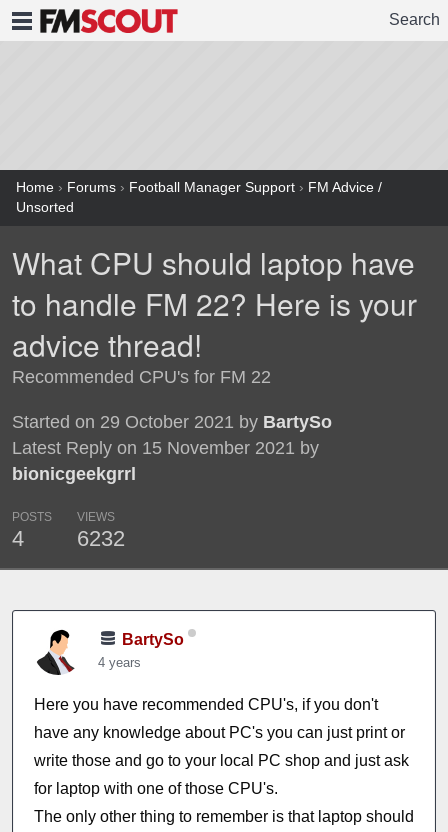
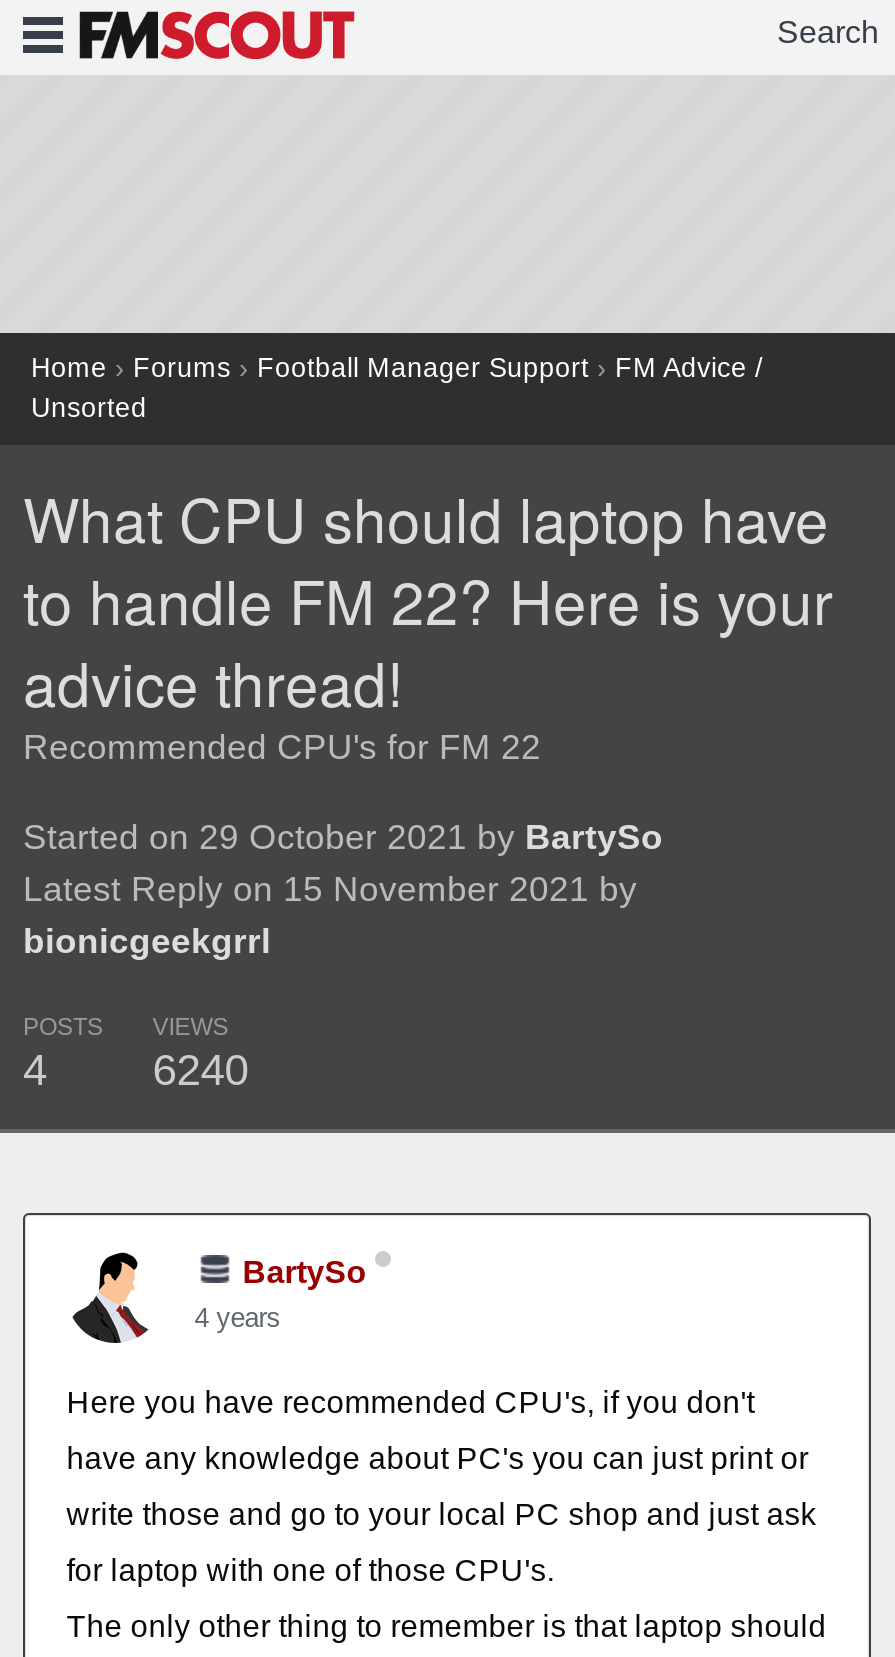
- 6232
+ 6240
